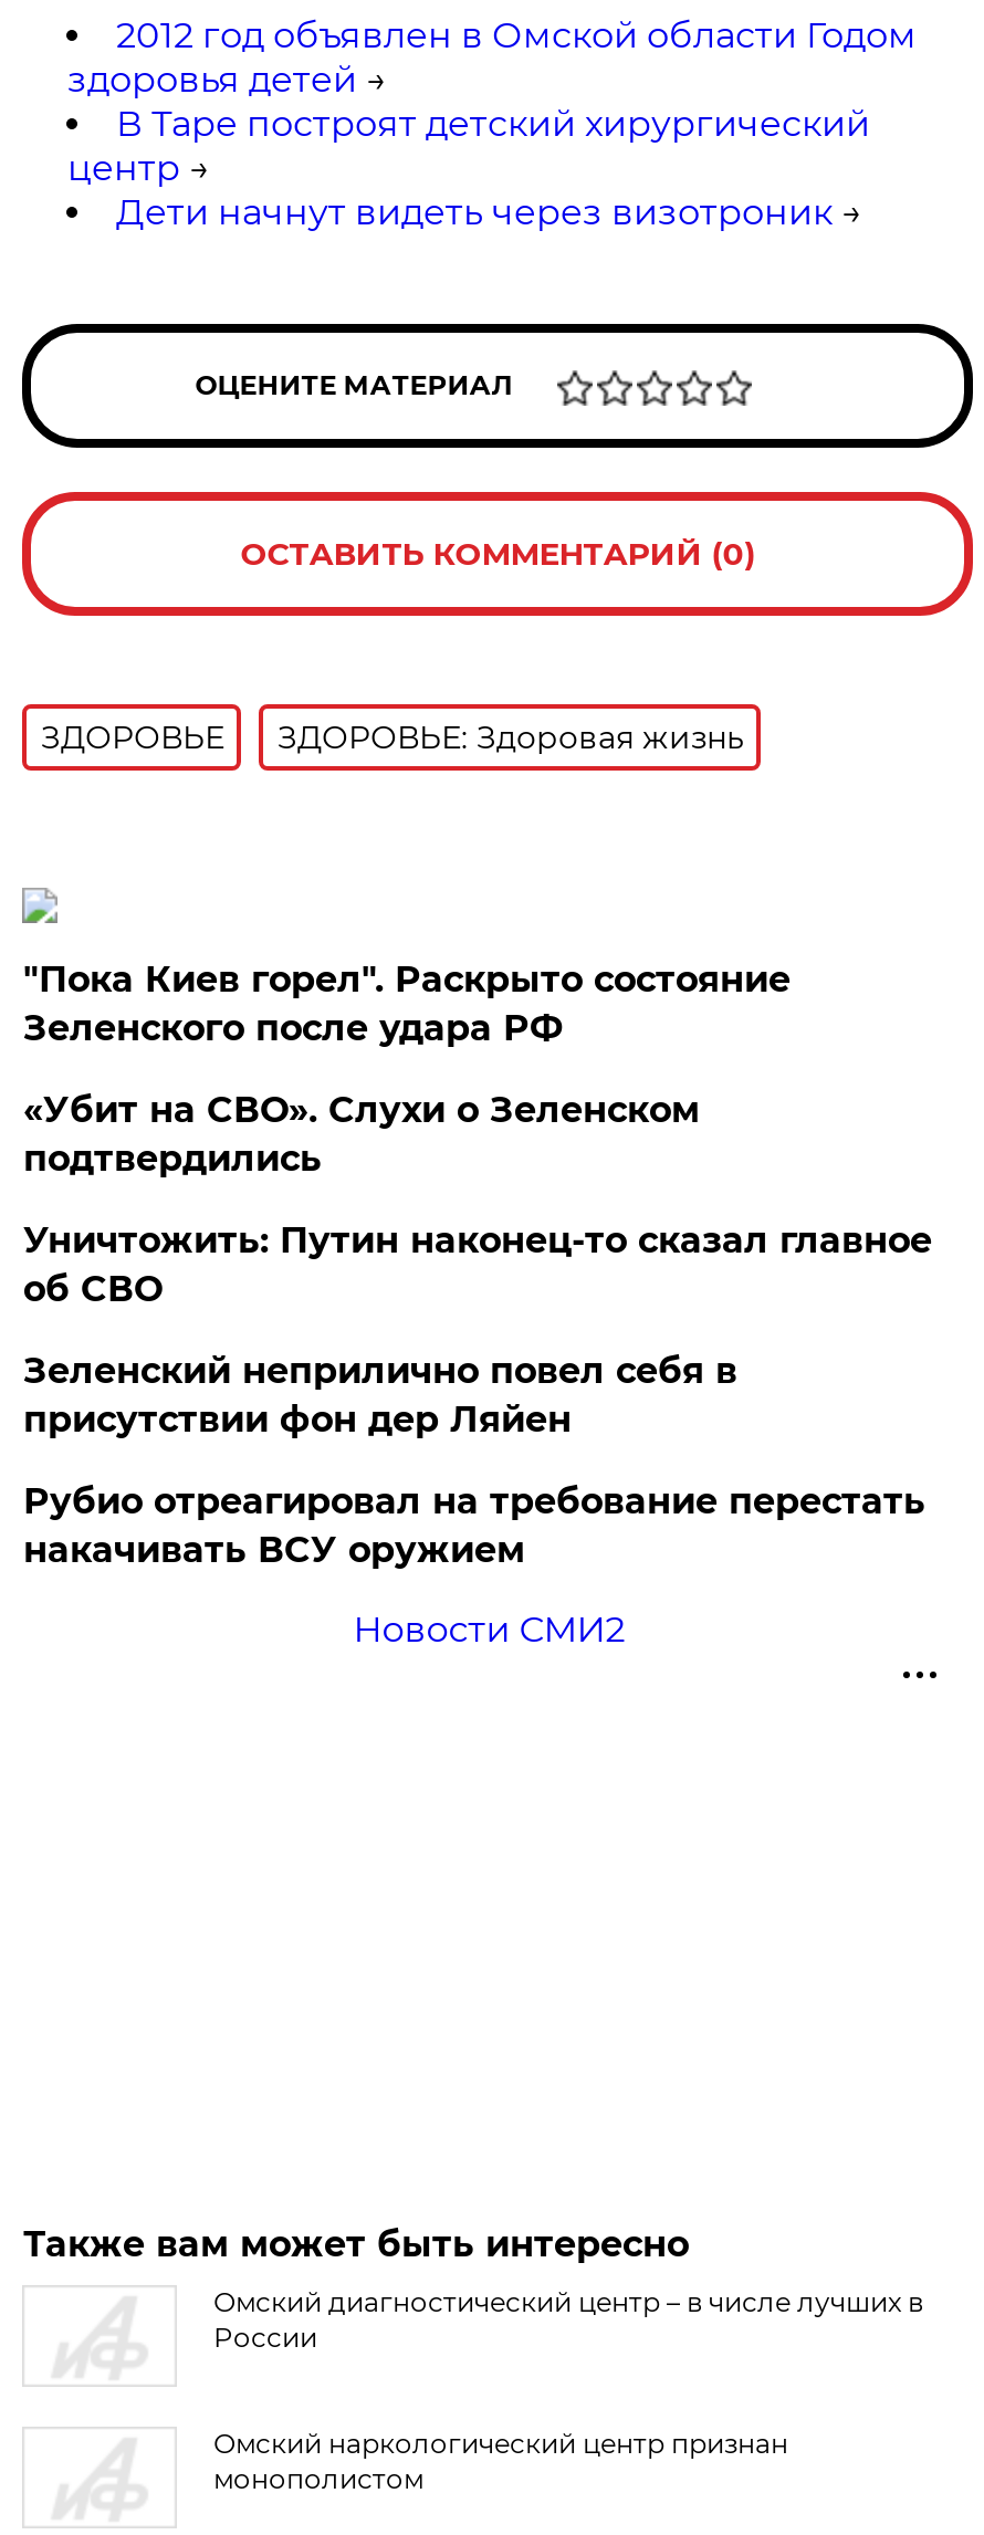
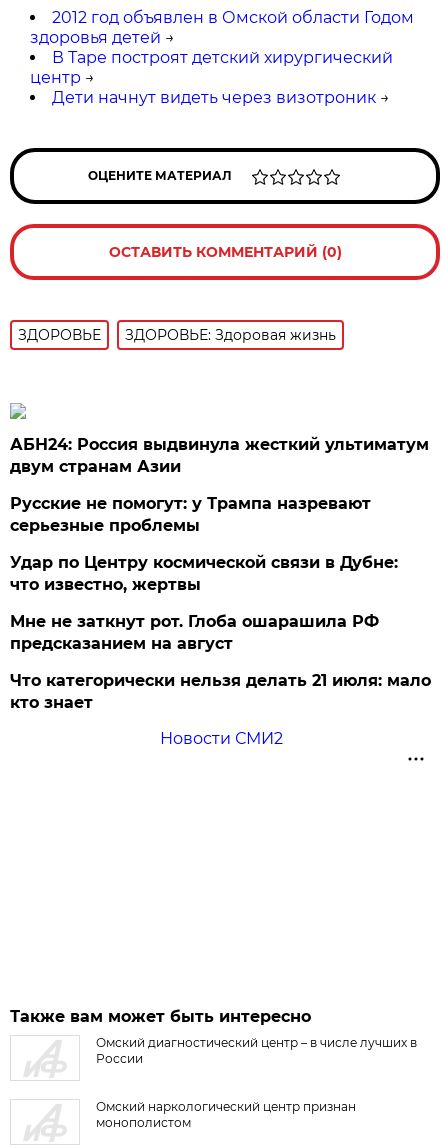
- "Пока Киев горел". Раскрыто состояние
- Зеленского после удара РФ
+ АБН24: Россия выдвинула жесткий ультиматум
+ двум странам Азии

- «Убит на СВО». Слухи о Зеленском
- подтвердились
+ Русские не помогут: у Трампа назревают
+ серьезные проблемы

- Уничтожить: Путин наконец-то сказал главное
- об СВО
+ Удар по Центру космической связи в Дубне:
+ что известно, жертвы

- Зеленский неприлично повел cебя в
- присутствии фон дер Ляйен
+ Мне не заткнут рот. Глоба ошарашила РФ
+ предсказанием на август

- Рубио отреагировал на требование перестать
- накачивать ВСУ оружием
+ Что категорически нельзя делать 21 июля: мало
+ кто знает
